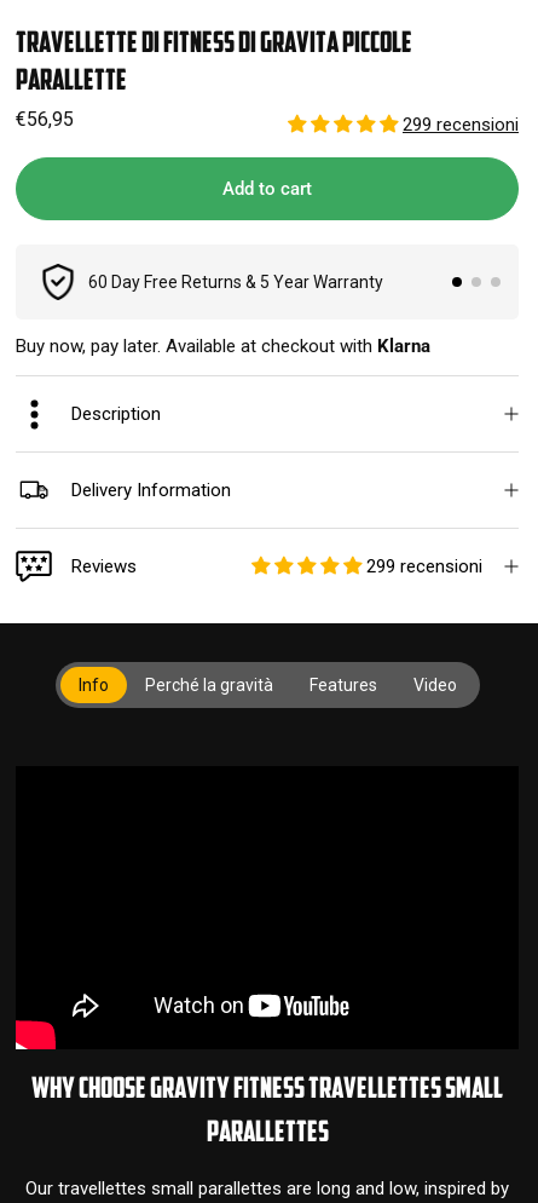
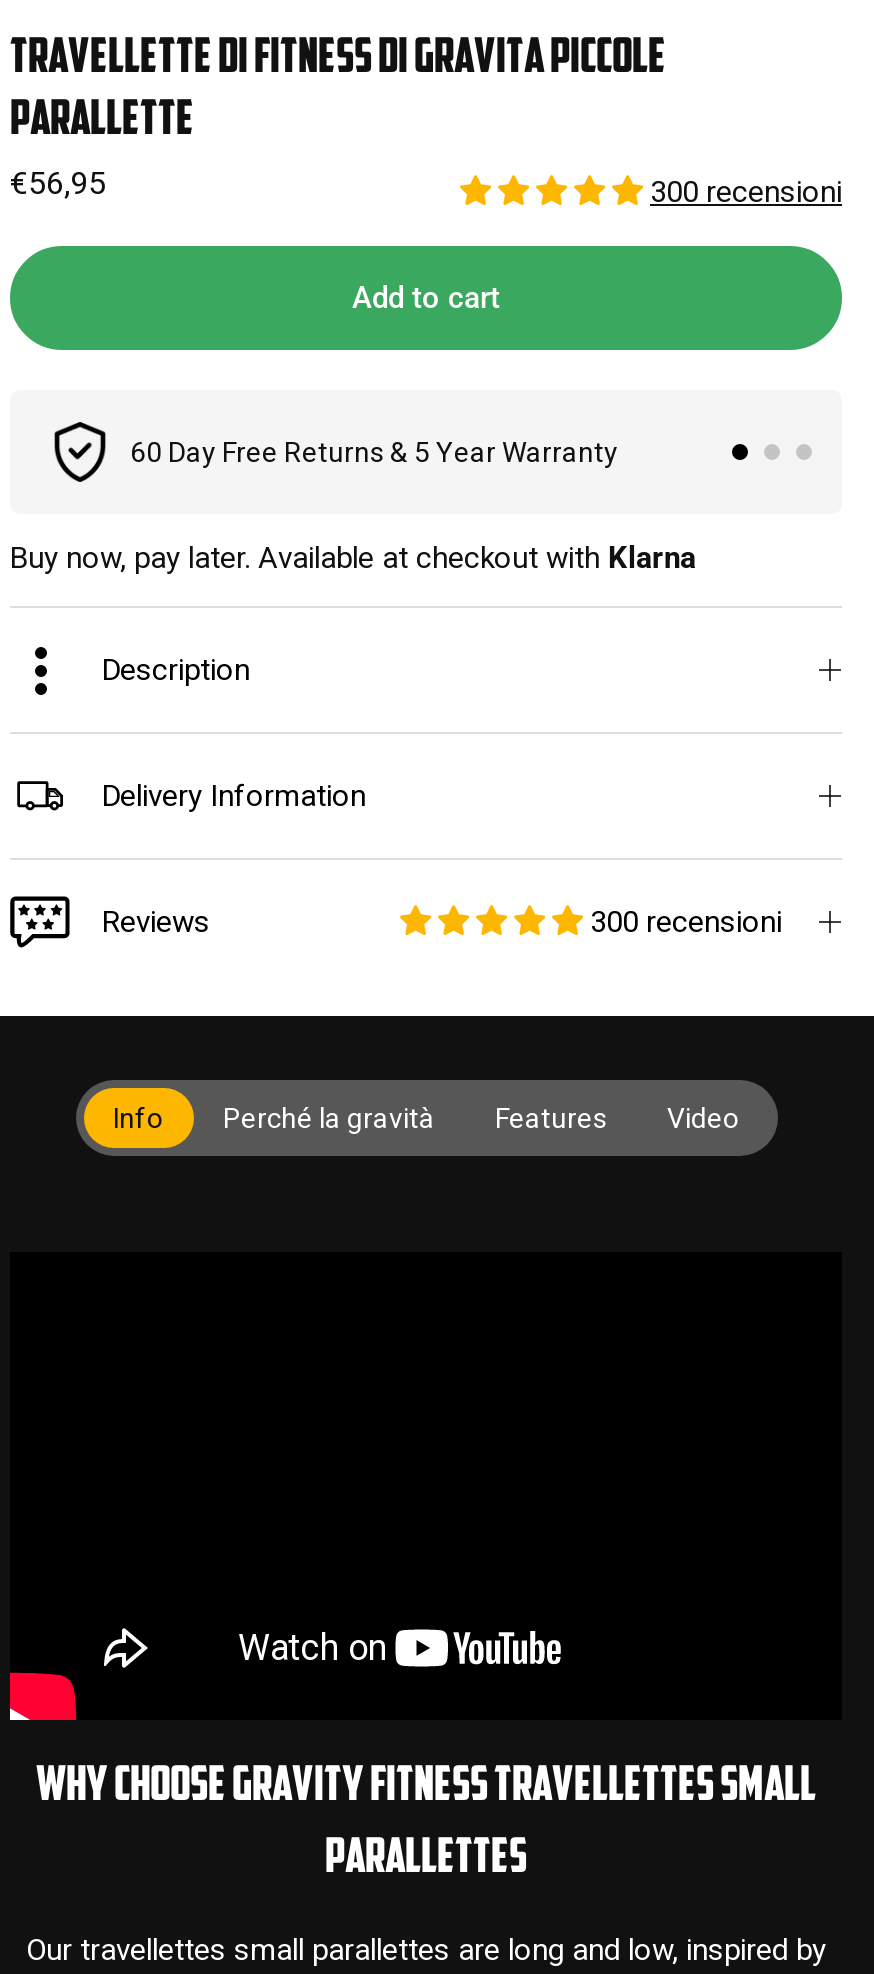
- 299 recensioni
+ 300 recensioni

- 299 recensioni
+ 300 recensioni
